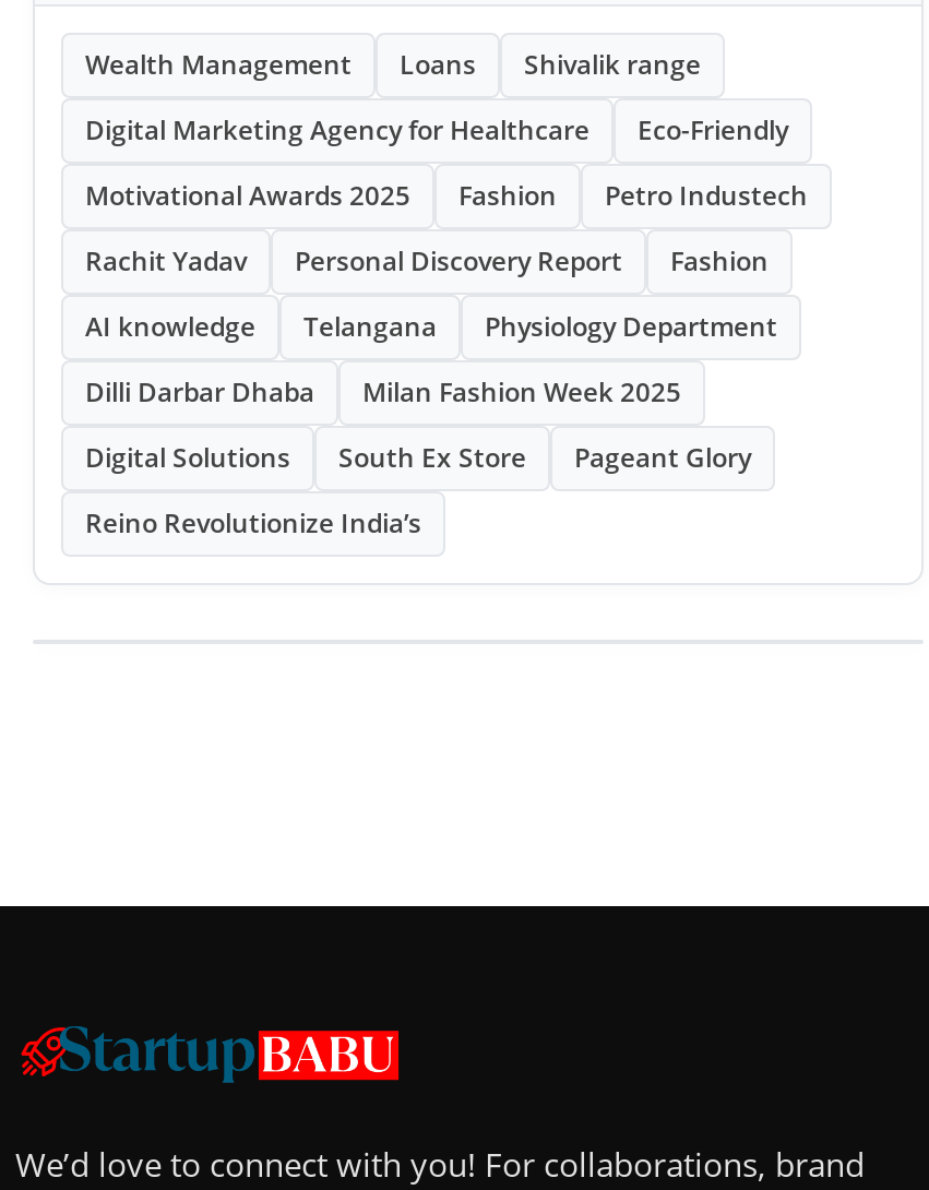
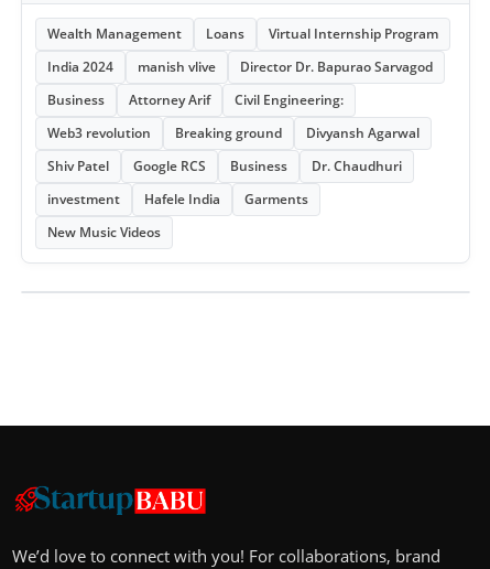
- Shivalik range
- Digital Marketing Agency for Healthcare
- Eco-Friendly
- Motivational Awards 2025
- Fashion
- Petro Industech
- Rachit Yadav
- Personal Discovery Report
- Fashion
- AI knowledge
- Telangana
- Physiology Department
- Dilli Darbar Dhaba
- Milan Fashion Week 2025
- Digital Solutions
- South Ex Store
- Pageant Glory
- Reino Revolutionize India’s
+ Virtual Internship Program
+ India 2024
+ manish vlive
+ Director Dr. Bapurao Sarvagod
+ Business
+ Attorney Arif
+ Civil Engineering:
+ Web3 revolution
+ Breaking ground
+ Divyansh Agarwal
+ Shiv Patel
+ Google RCS
+ Business
+ Dr. Chaudhuri
+ investment
+ Hafele India
+ Garments
+ New Music Videos
